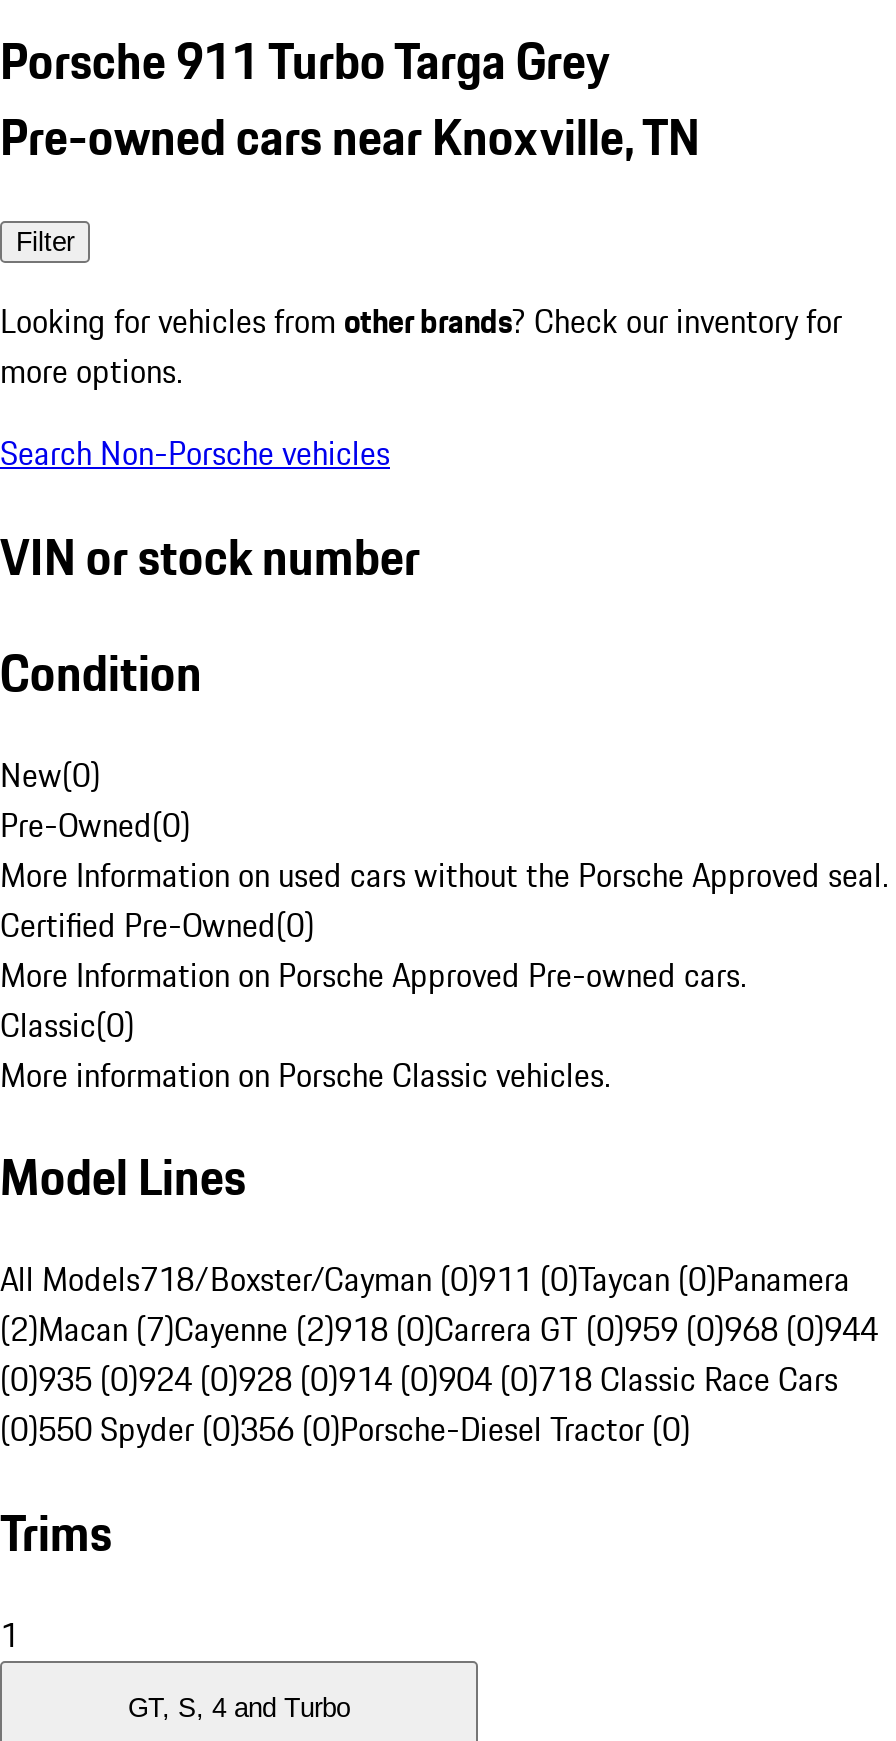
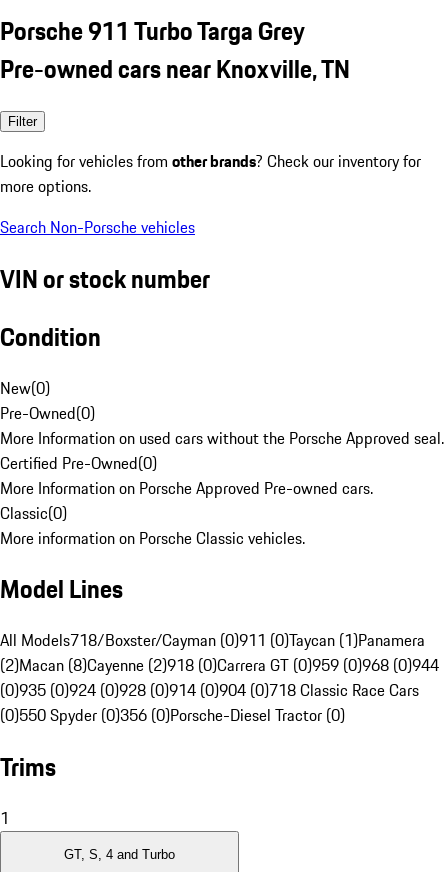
- All Models718/Boxster/Cayman (0)911 (0)Taycan (0)Panamera
+ All Models718/Boxster/Cayman (0)911 (0)Taycan (1)Panamera

- (2)Macan (7)Cayenne (2)918 (0)Carrera GT (0)959 (0)968 (0)944
+ (2)Macan (8)Cayenne (2)918 (0)Carrera GT (0)959 (0)968 (0)944
